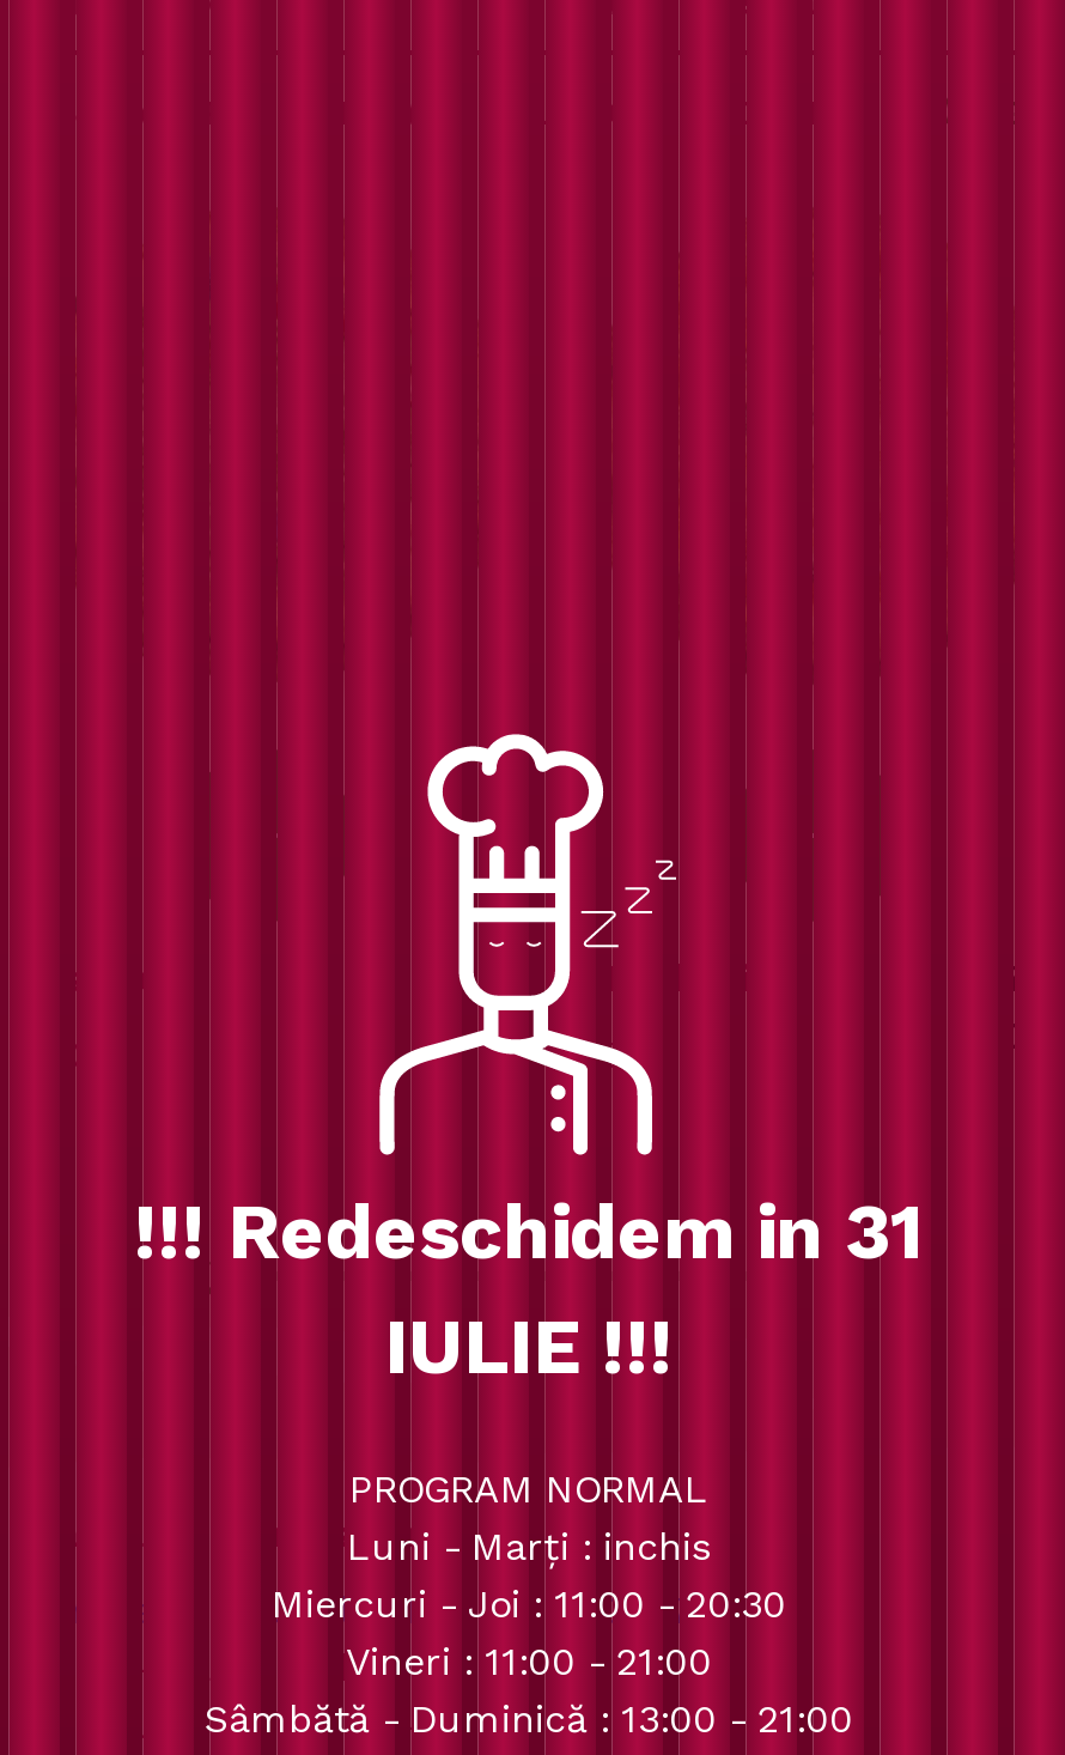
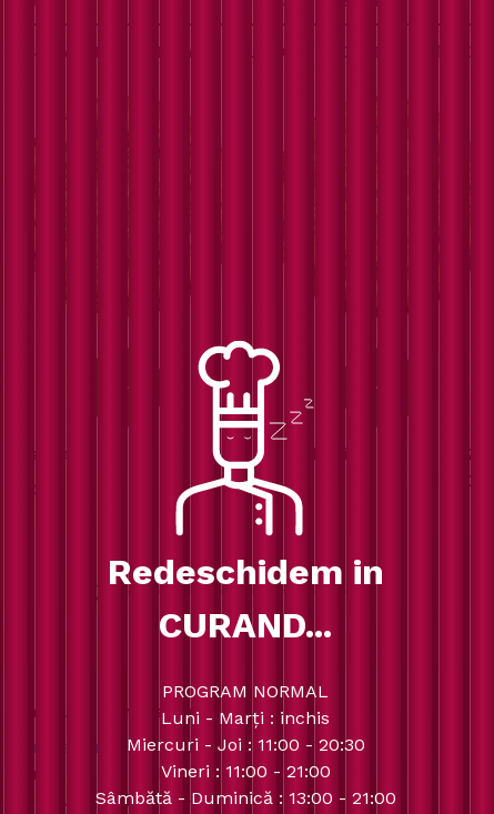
- !!! Redeschidem in 31
- IULIE !!!
+ Redeschidem in
+ CURAND...
